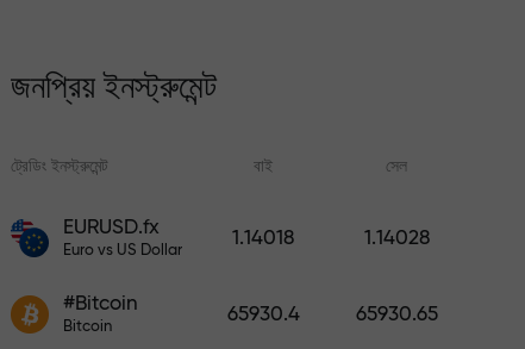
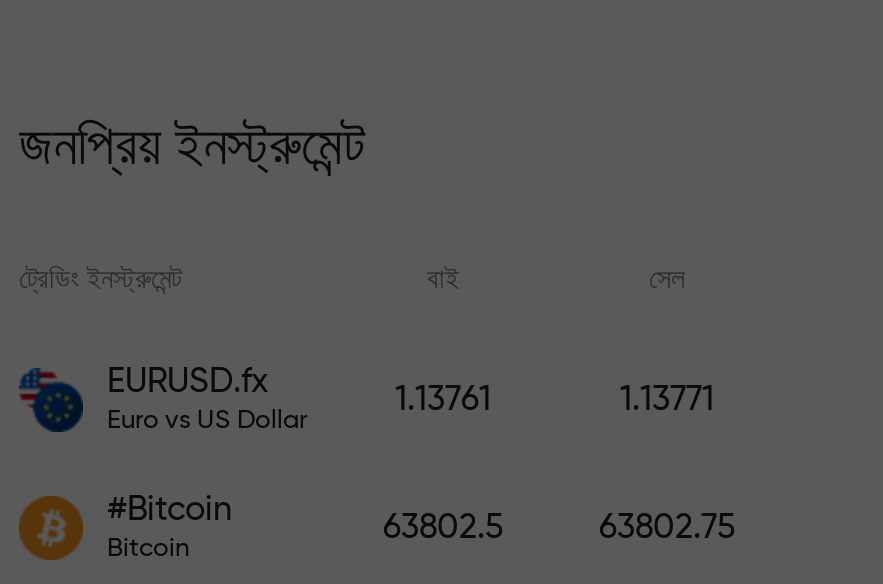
- 1.14018
+ 1.13761

- 1.14028
+ 1.13771

- 65930.4
+ 63802.5

- 65930.65
+ 63802.75
